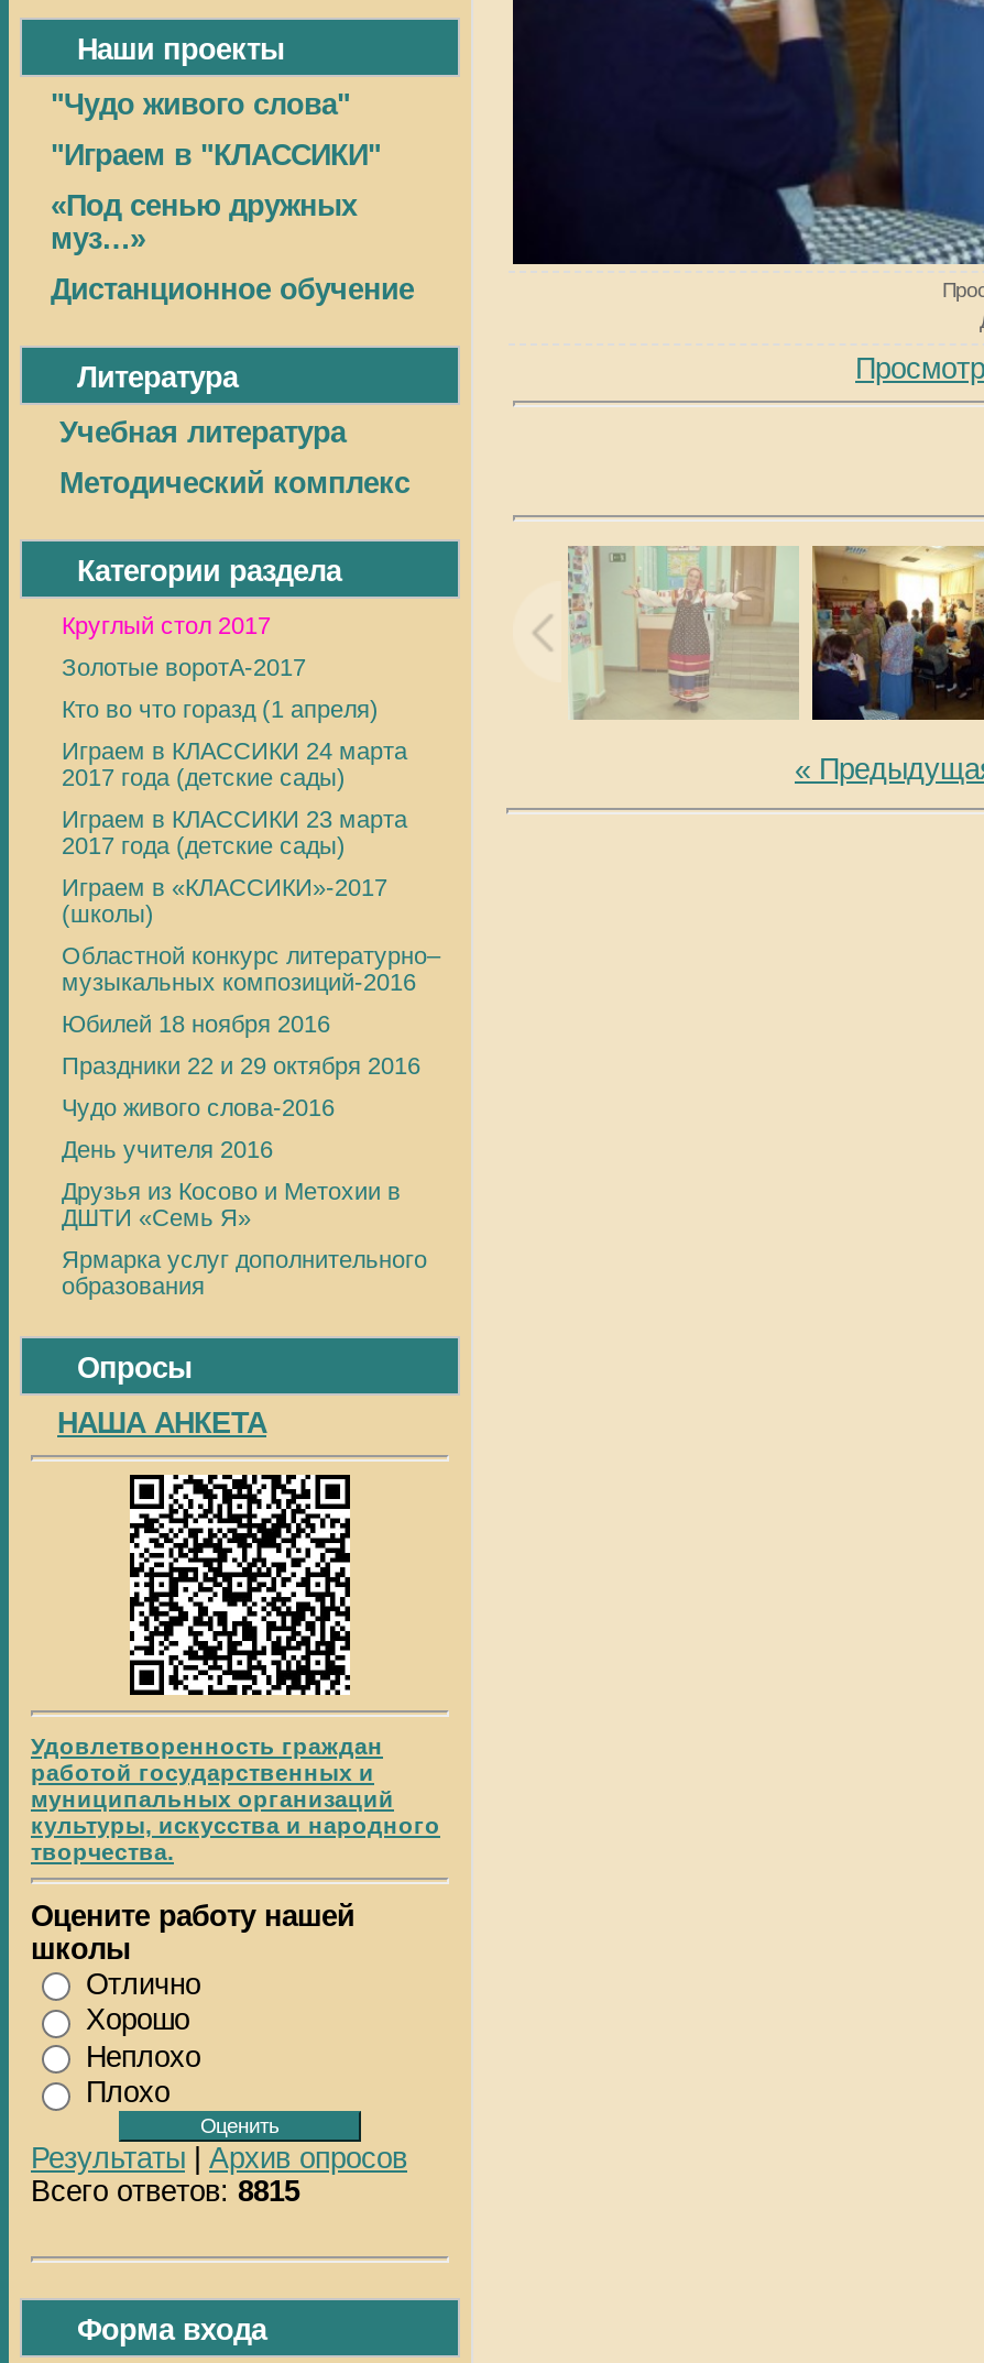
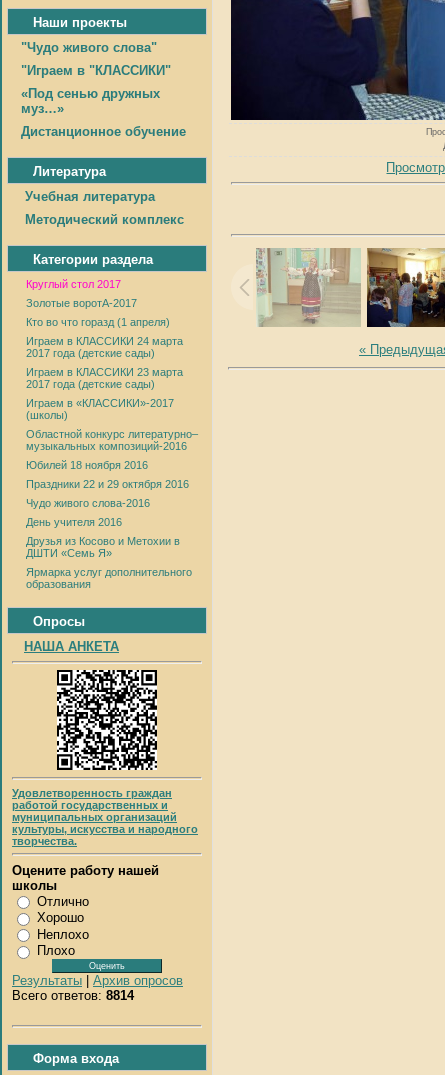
- Всего ответов:8815
+ Всего ответов:8814
